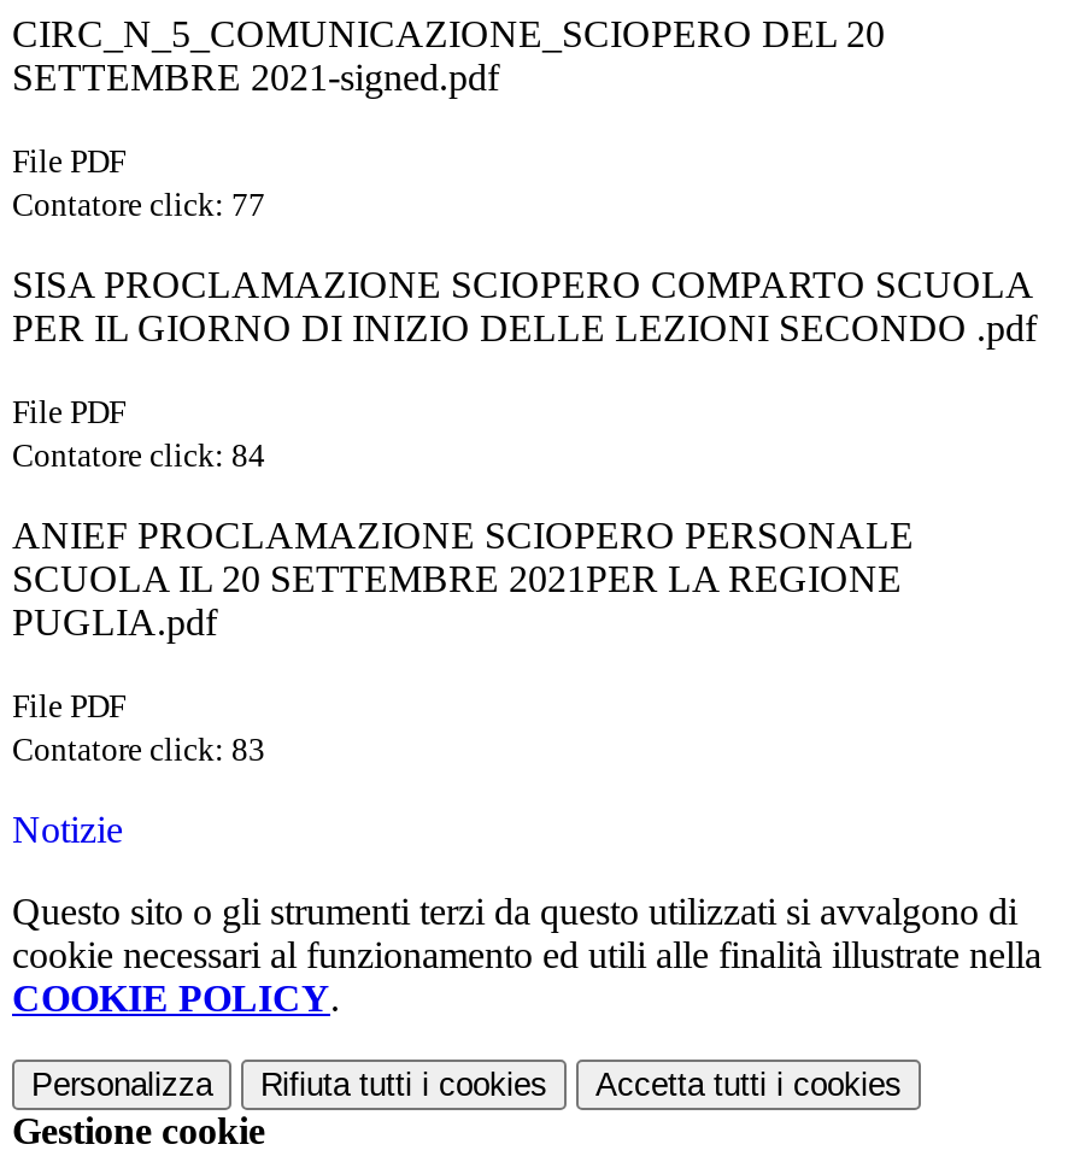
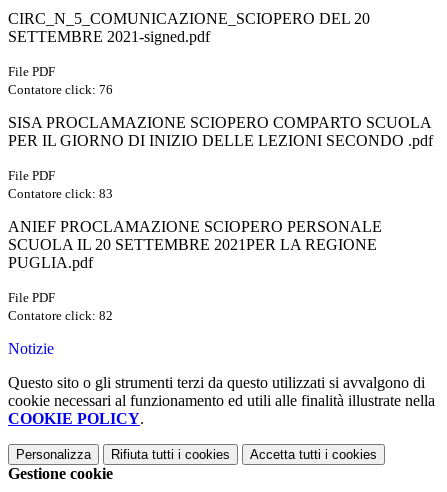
- Contatore click: 77
+ Contatore click: 76

- Contatore click: 84

moved up: Contatore click: 83

+ Contatore click: 82
